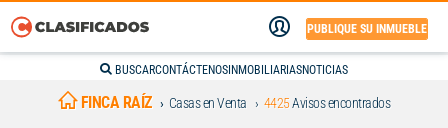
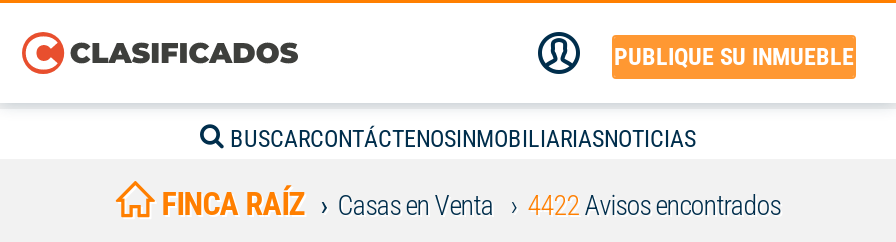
- 4425 Avisos encontrados
+ 4422 Avisos encontrados
